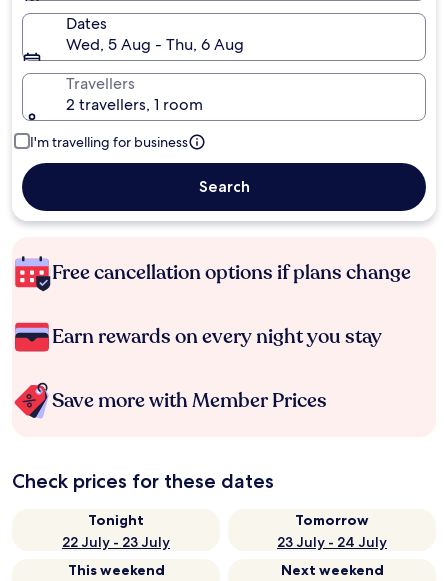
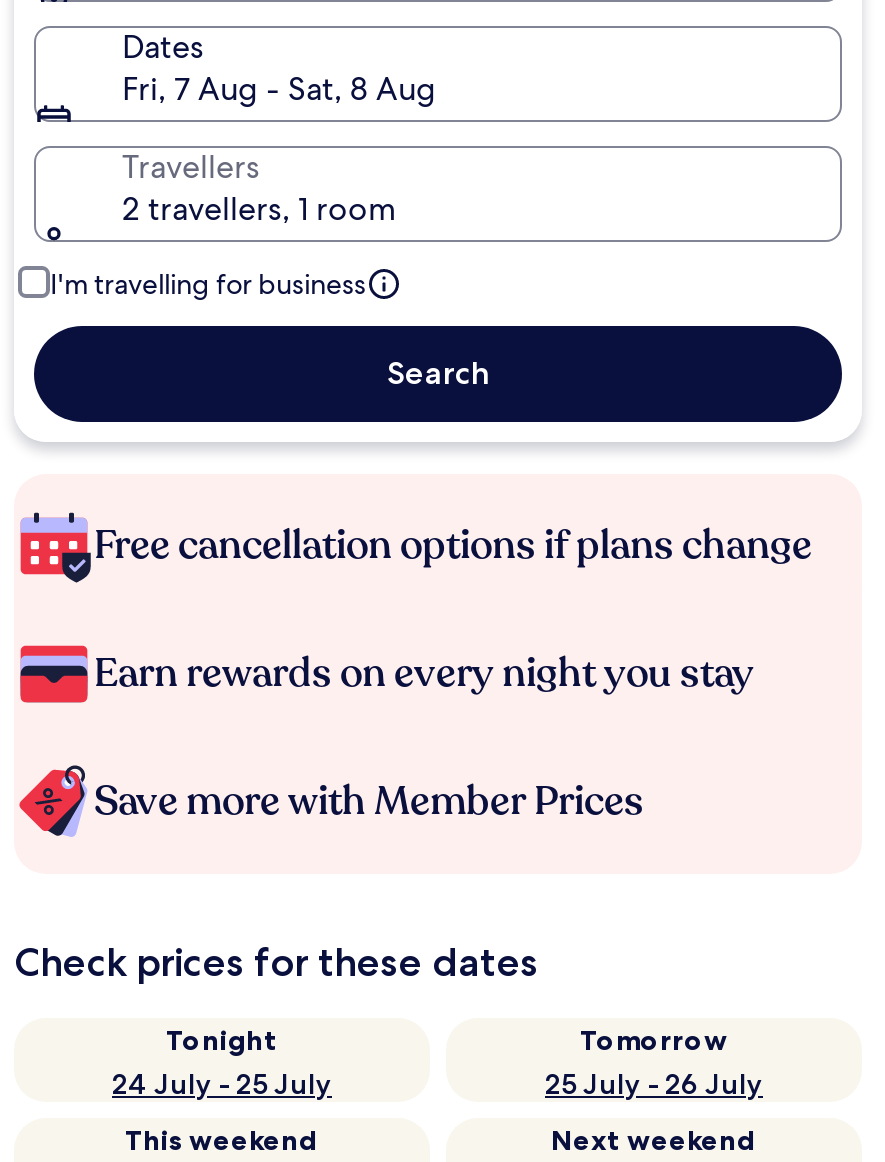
- Wed, 5 Aug - Thu, 6 Aug
+ Fri, 7 Aug - Sat, 8 Aug

- 22 July - 23 July
+ 24 July - 25 July

- 23 July - 24 July
+ 25 July - 26 July
